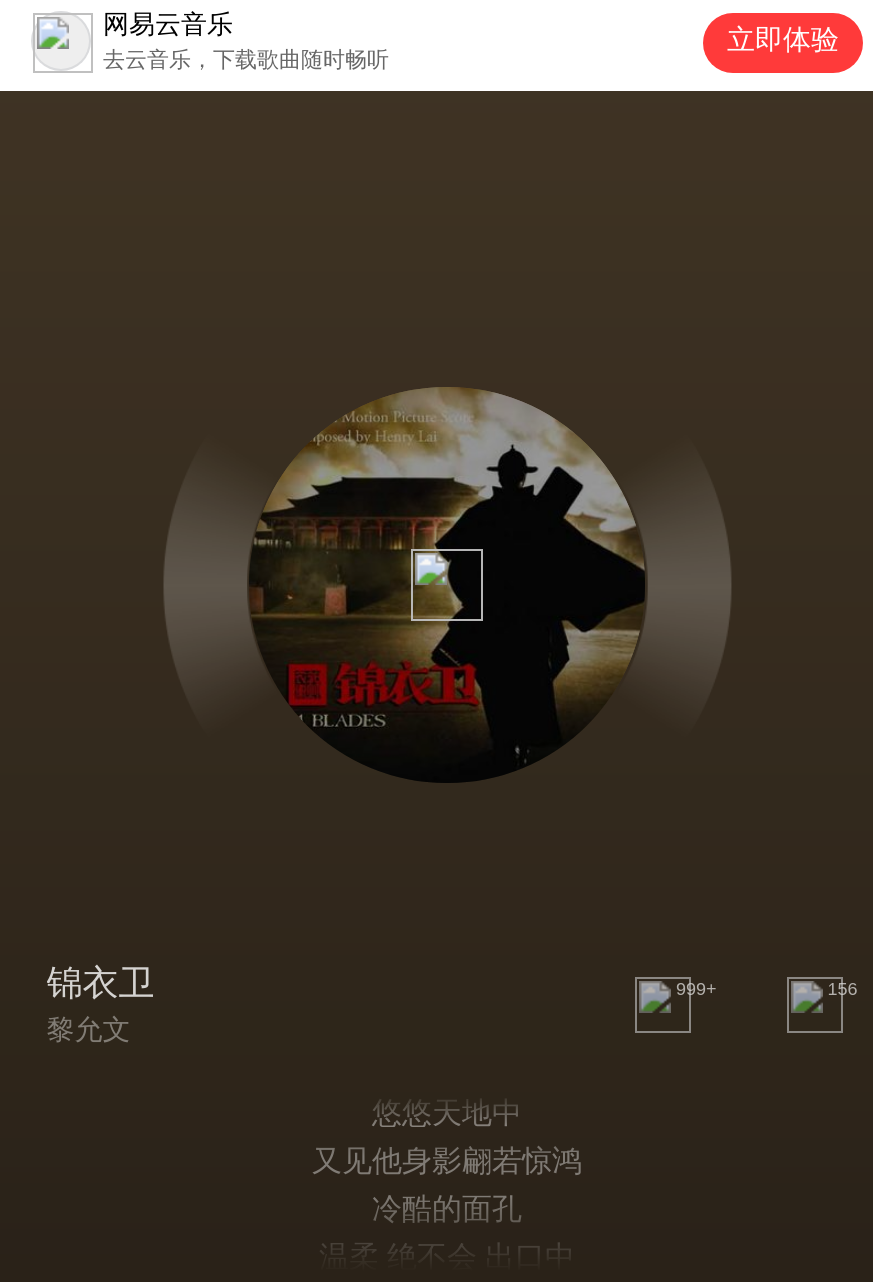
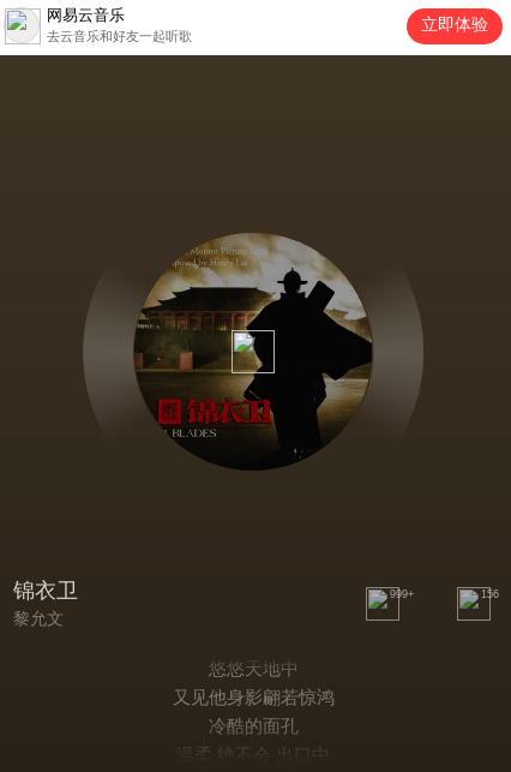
- 去云音乐，下载歌曲随时畅听
+ 去云音乐和好友一起听歌
